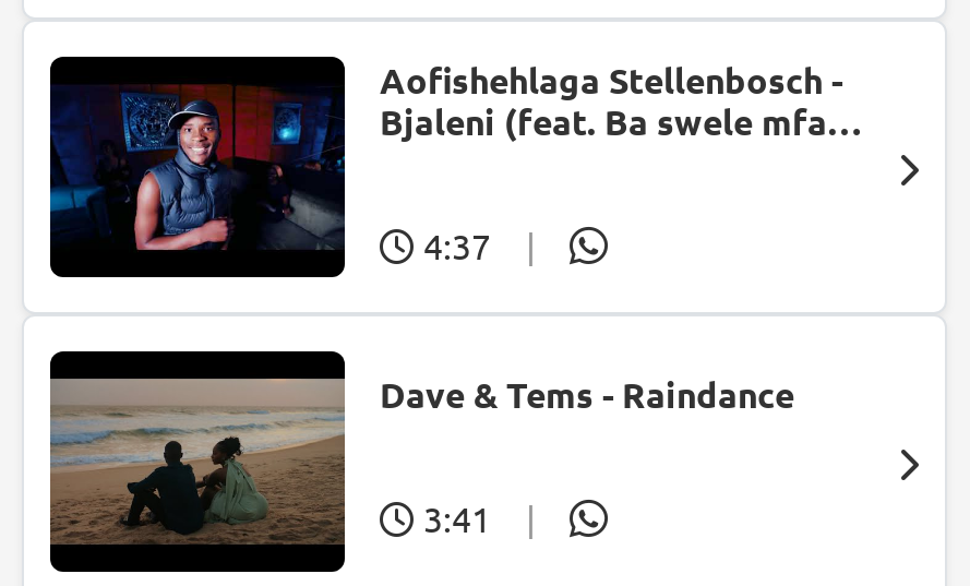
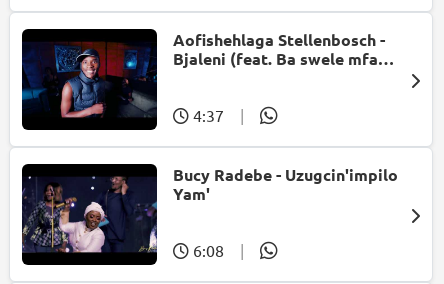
- [image]
- Dave & Tems - Raindance
+ [image]
+ Bucy Radebe - Uzugcin'impilo
+ Yam'

- 3:41
+ 6:08
